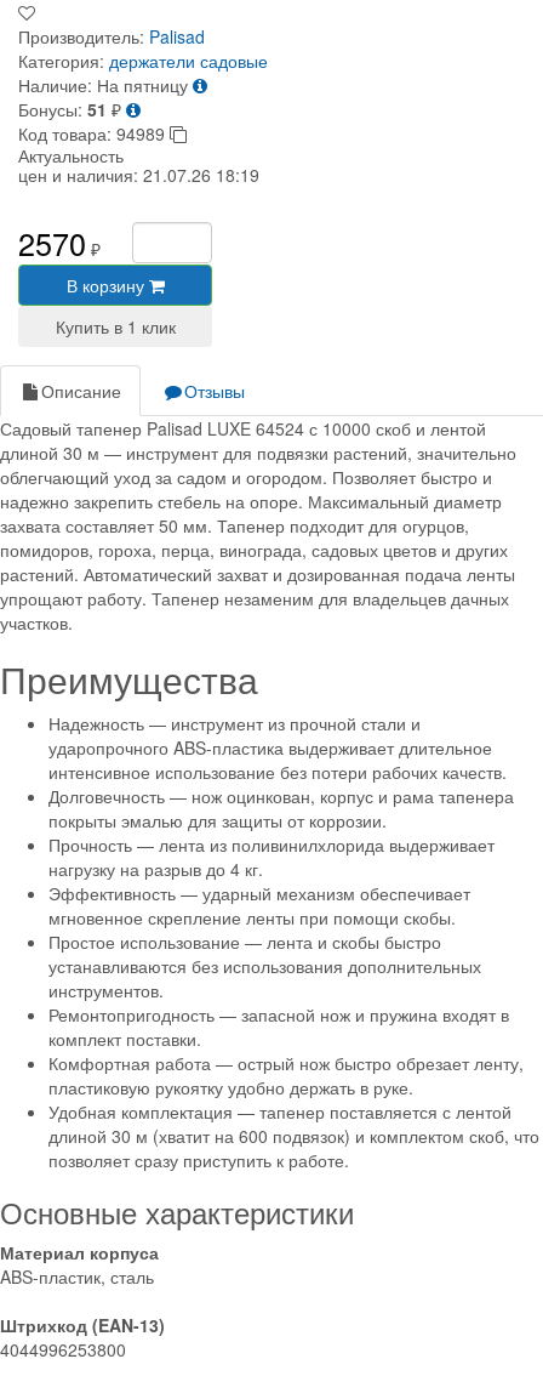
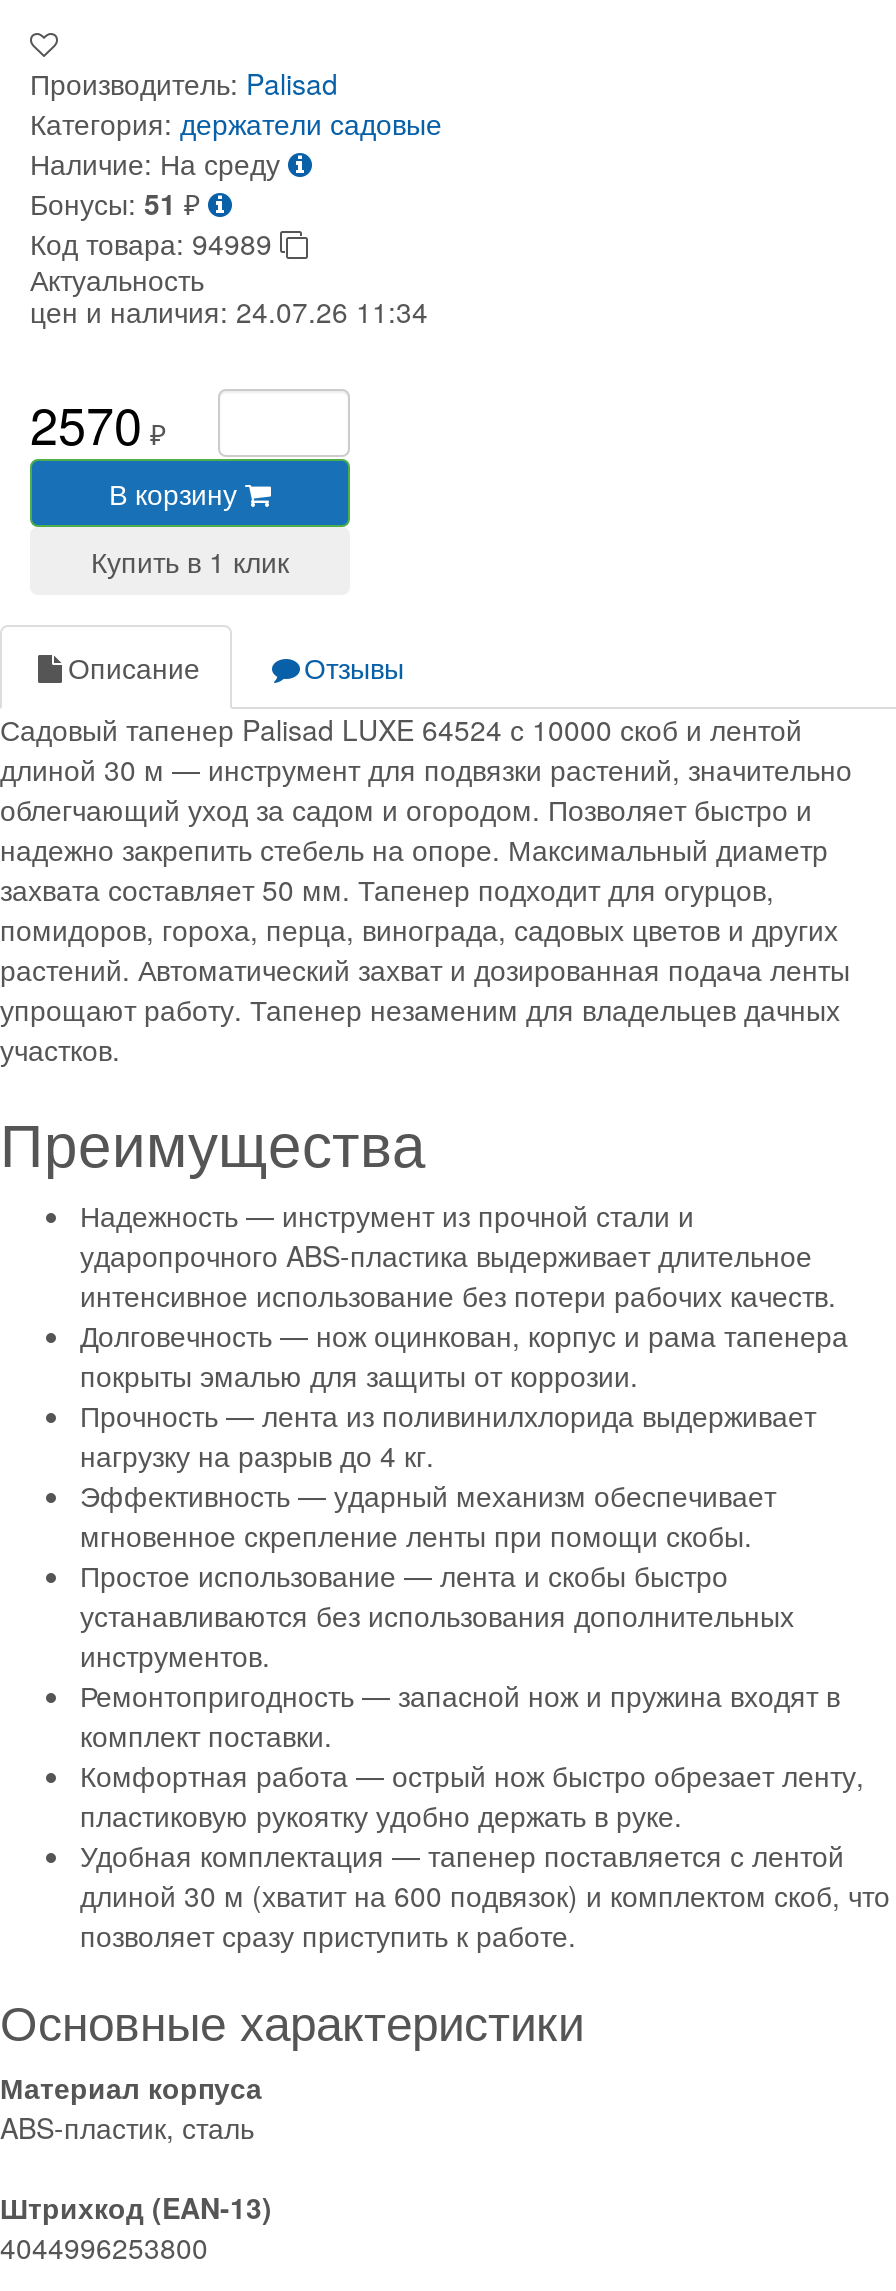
- Наличие: На пятницу
+ Наличие: На среду

- цен и наличия: 21.07.26 18:19
+ цен и наличия: 24.07.26 11:34
